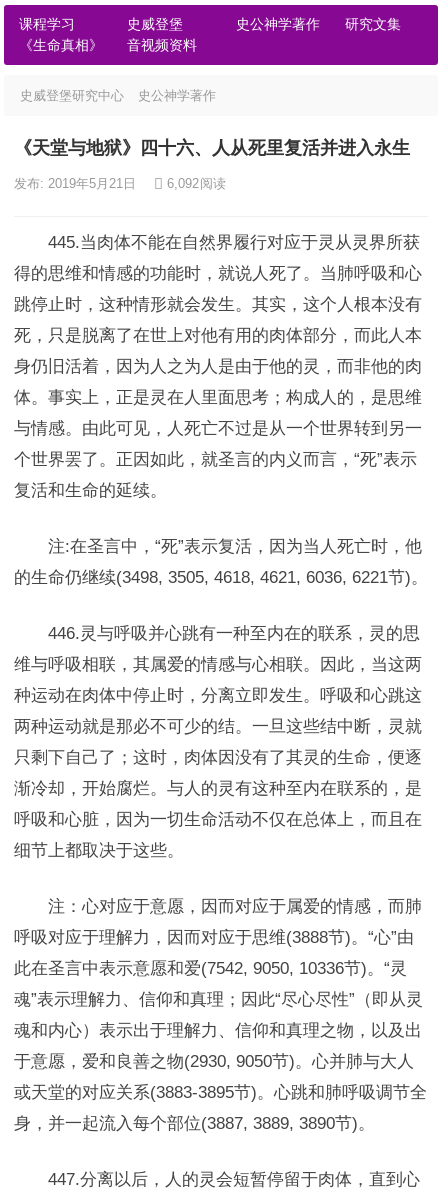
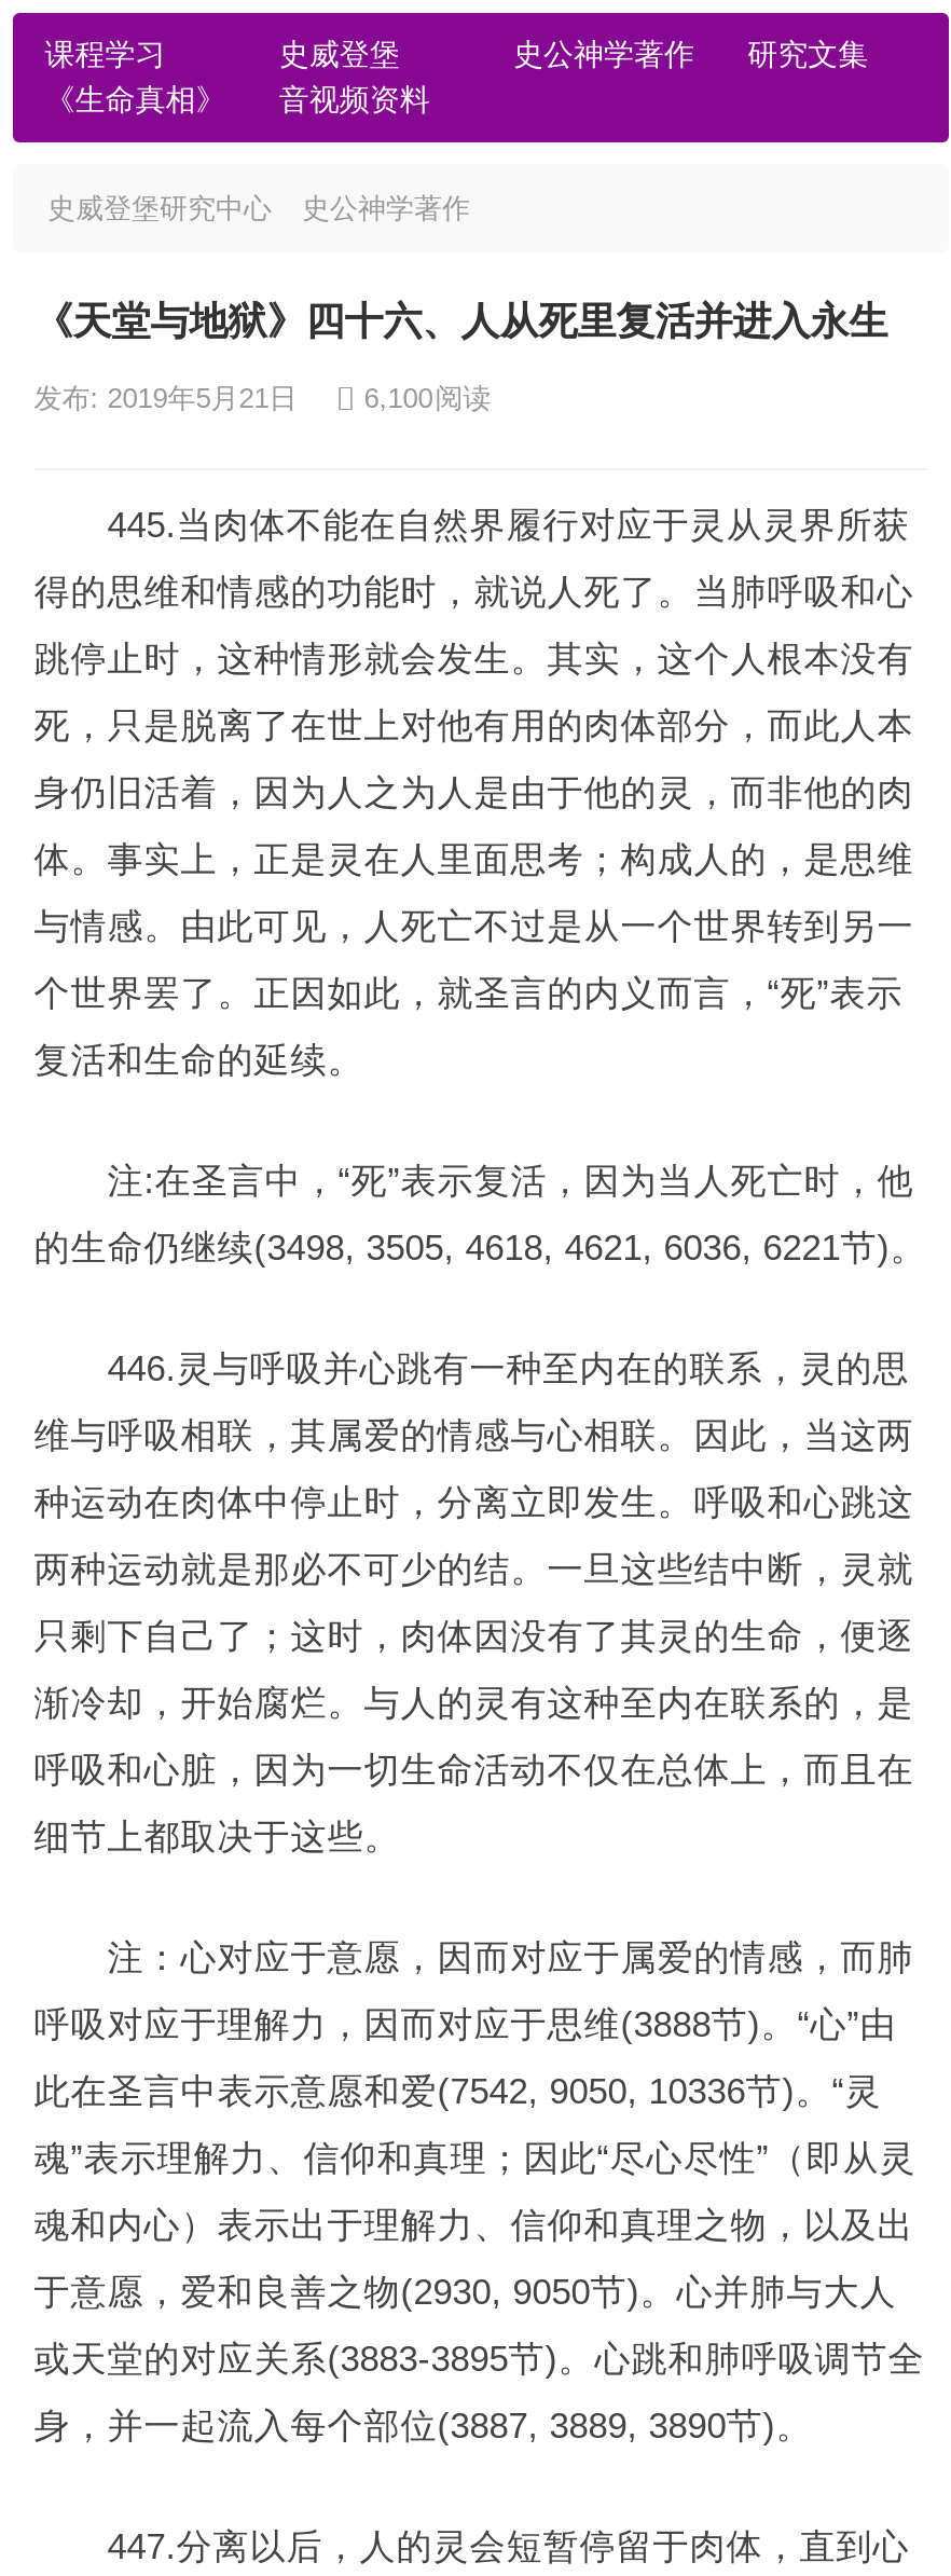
- 发布: 2019年5月21日 6,092阅读
+ 发布: 2019年5月21日 6,100阅读
